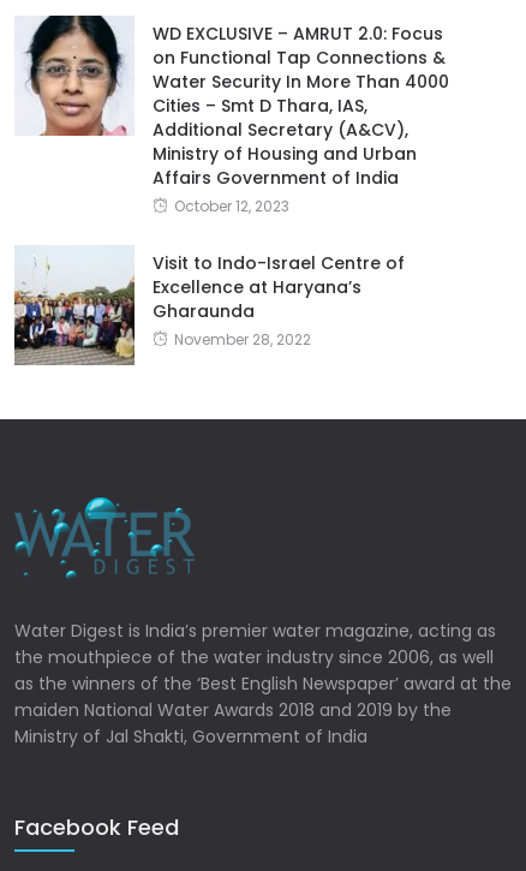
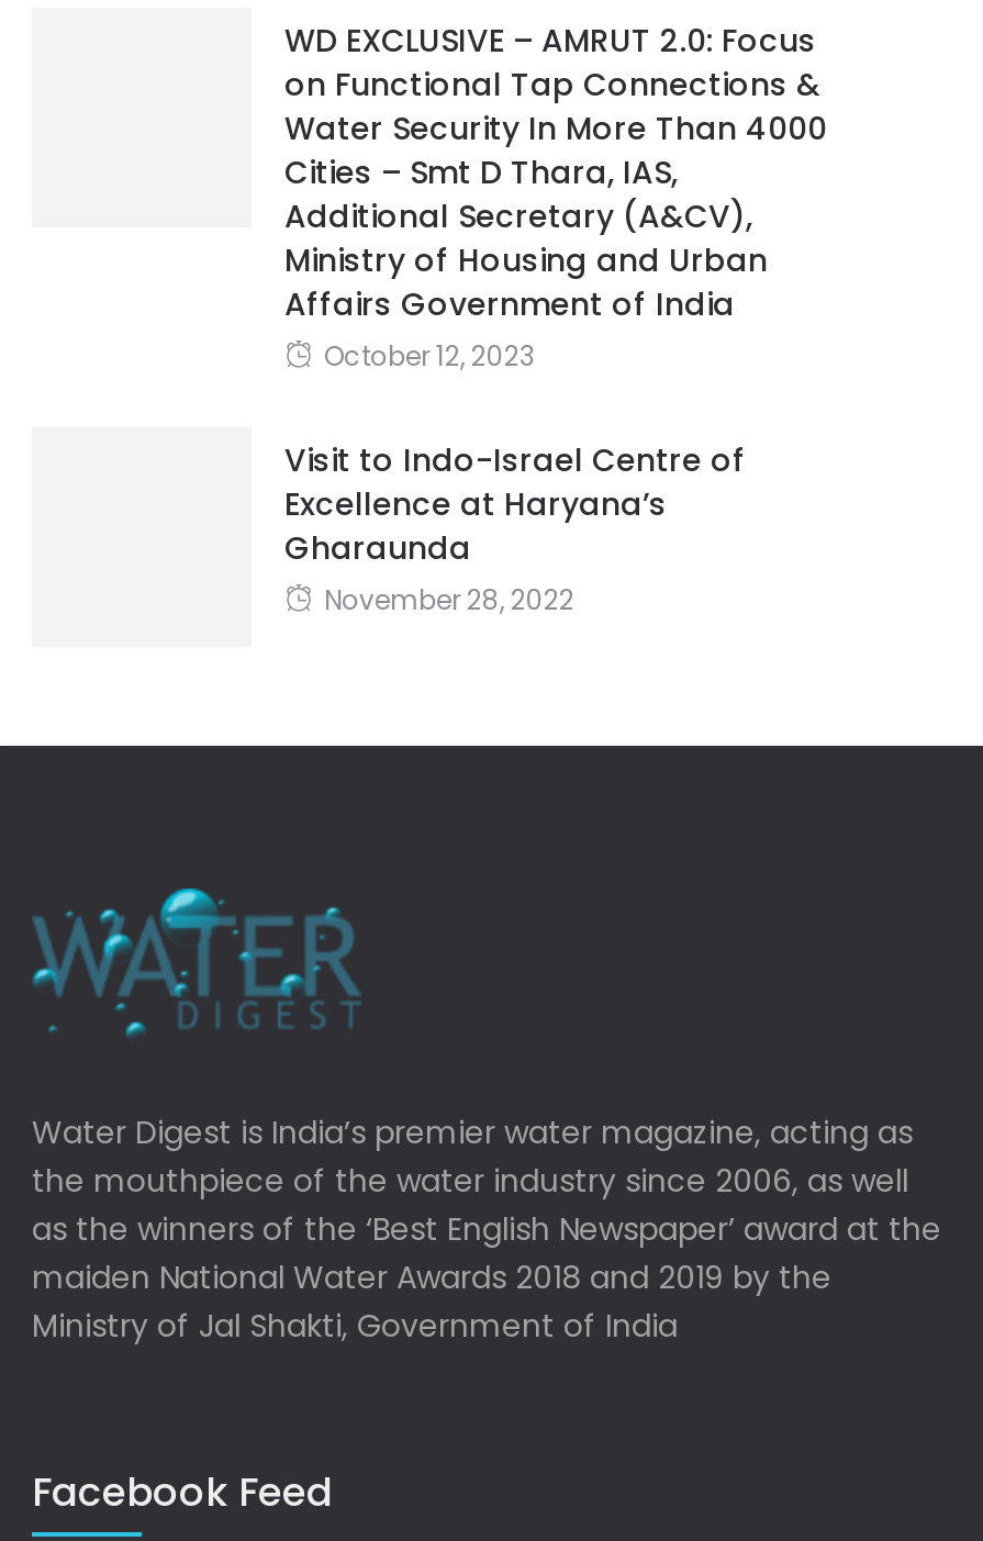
- [image]

- [image]
